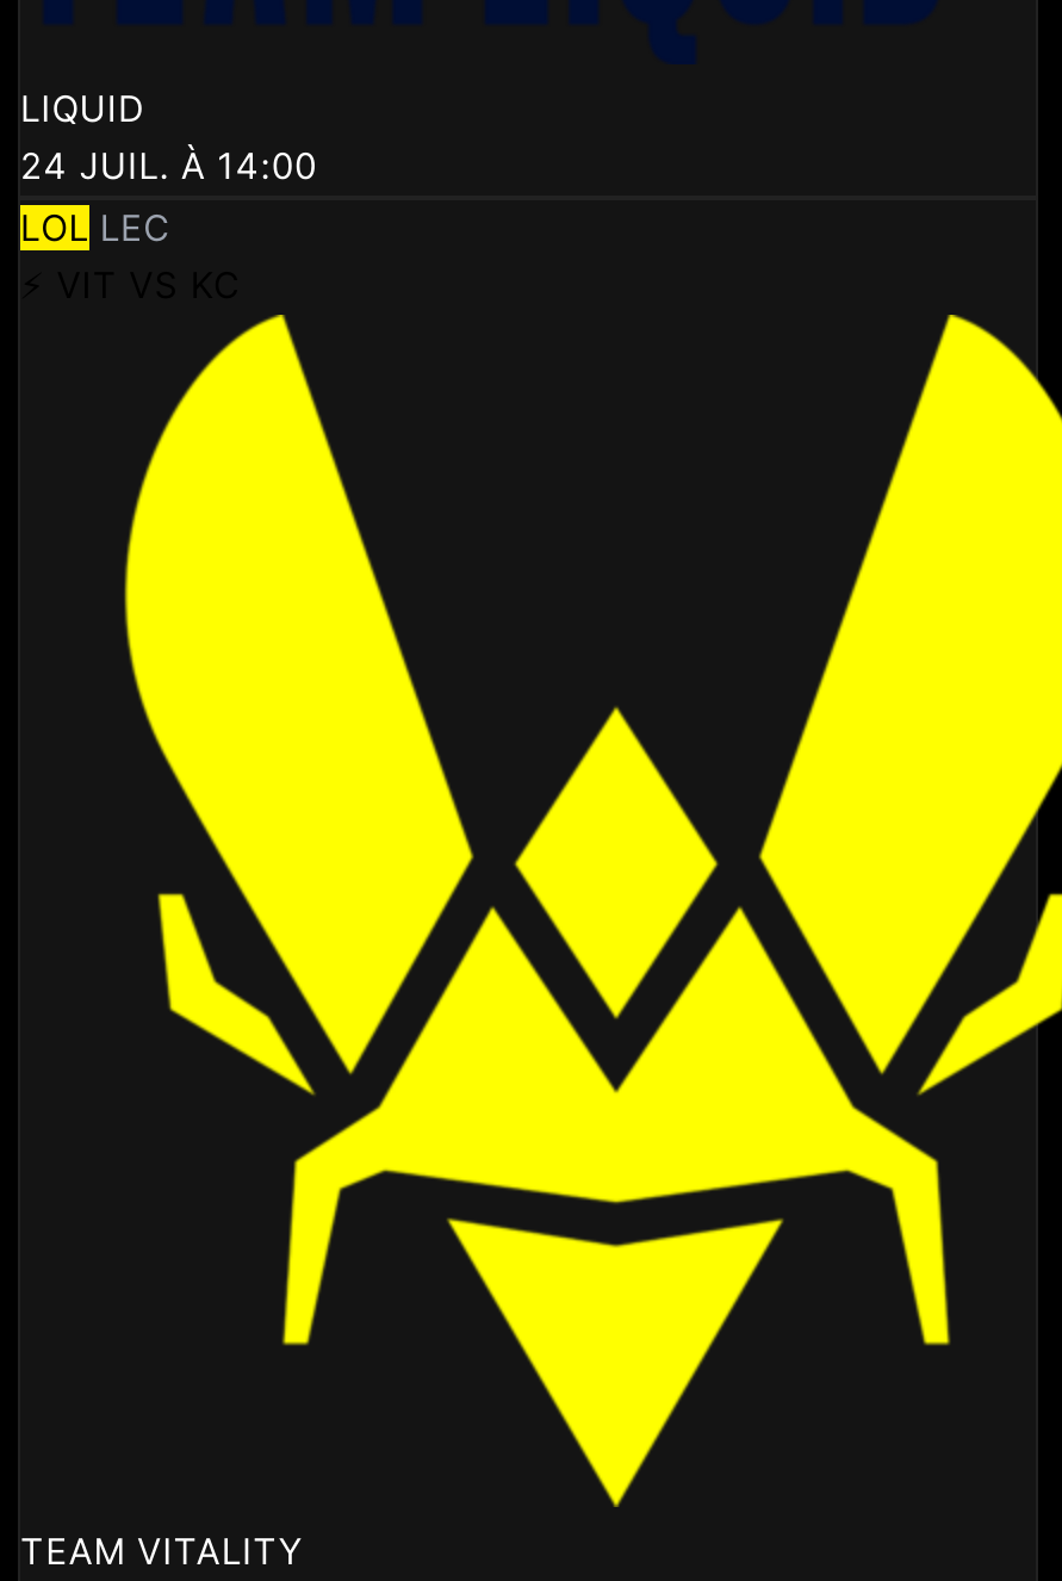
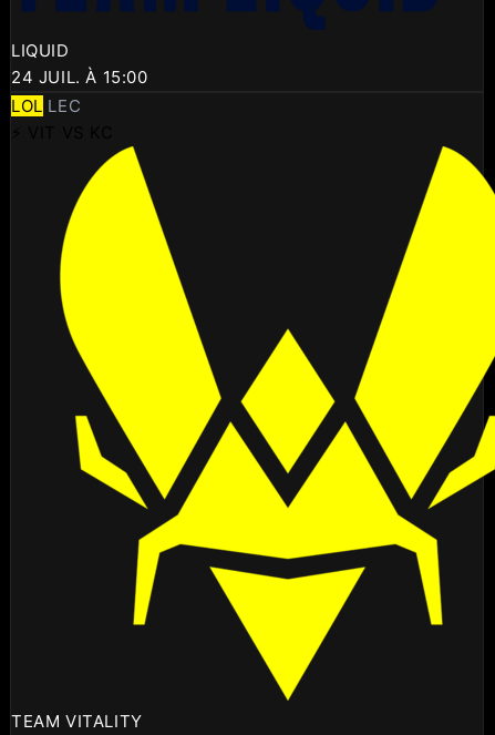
- 24 JUIL. À 14:00
+ 24 JUIL. À 15:00
